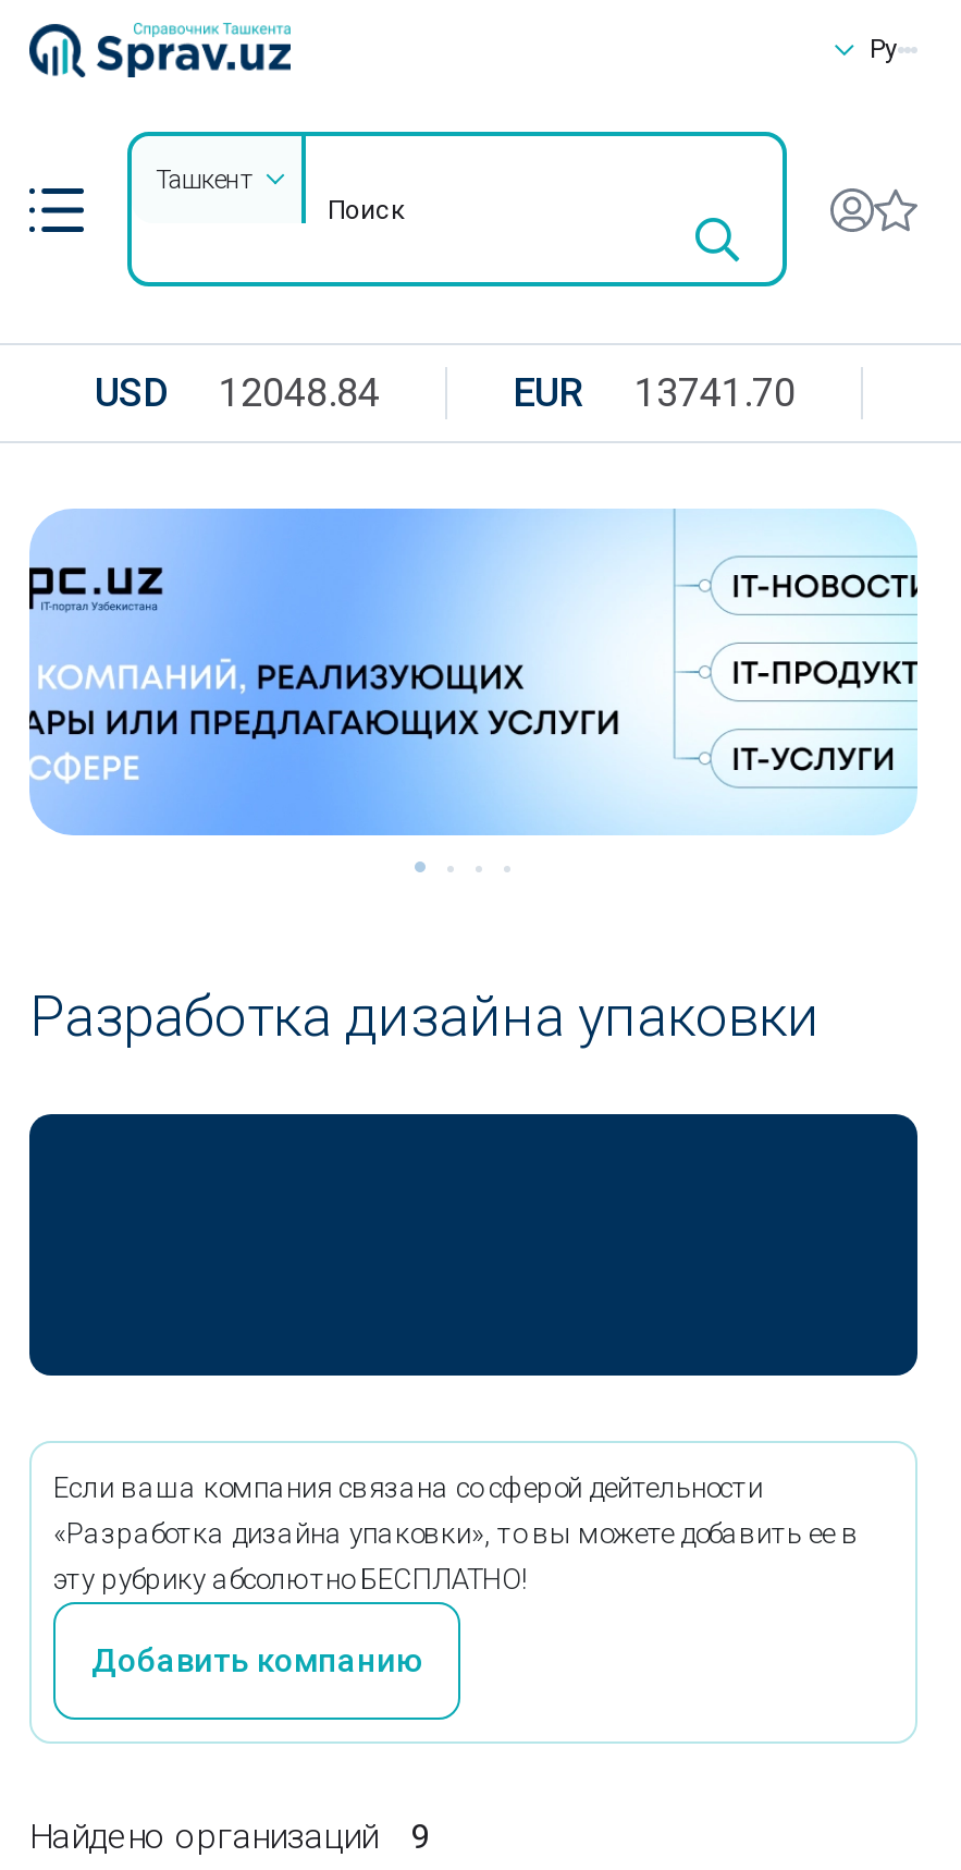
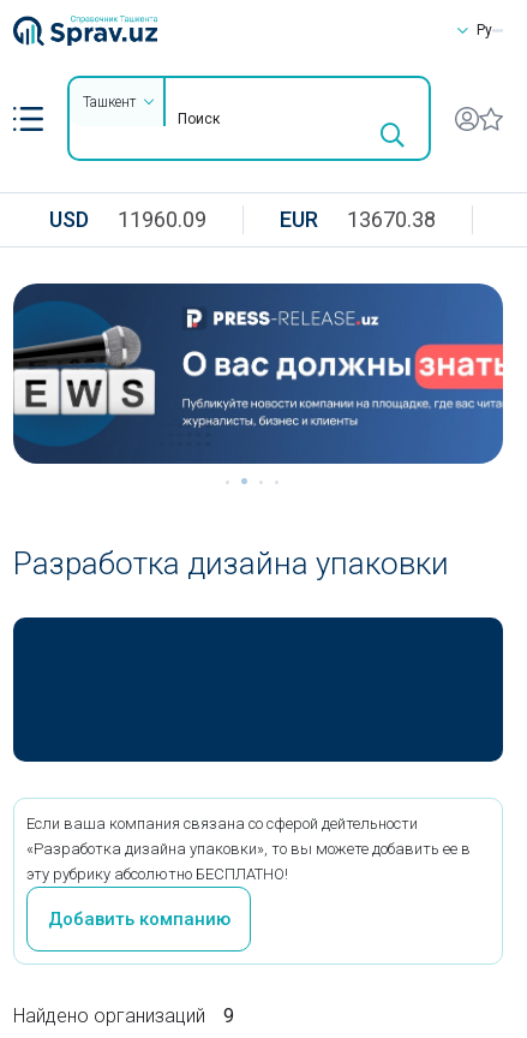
- USD 12048.84
+ USD 11960.09

- EUR 13741.70
+ EUR 13670.38

- [image]
+ [image]
